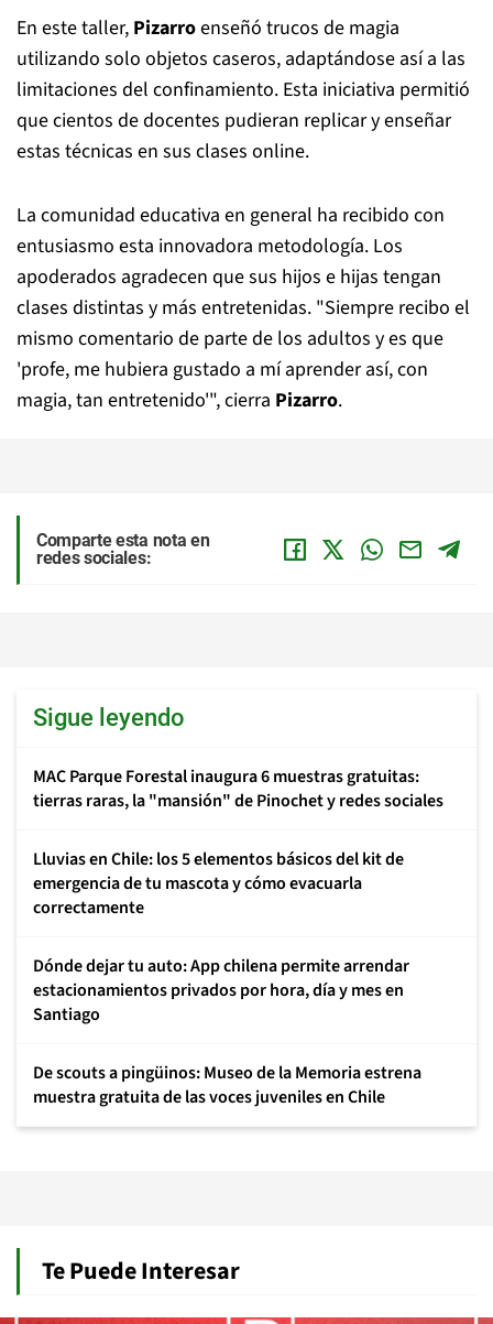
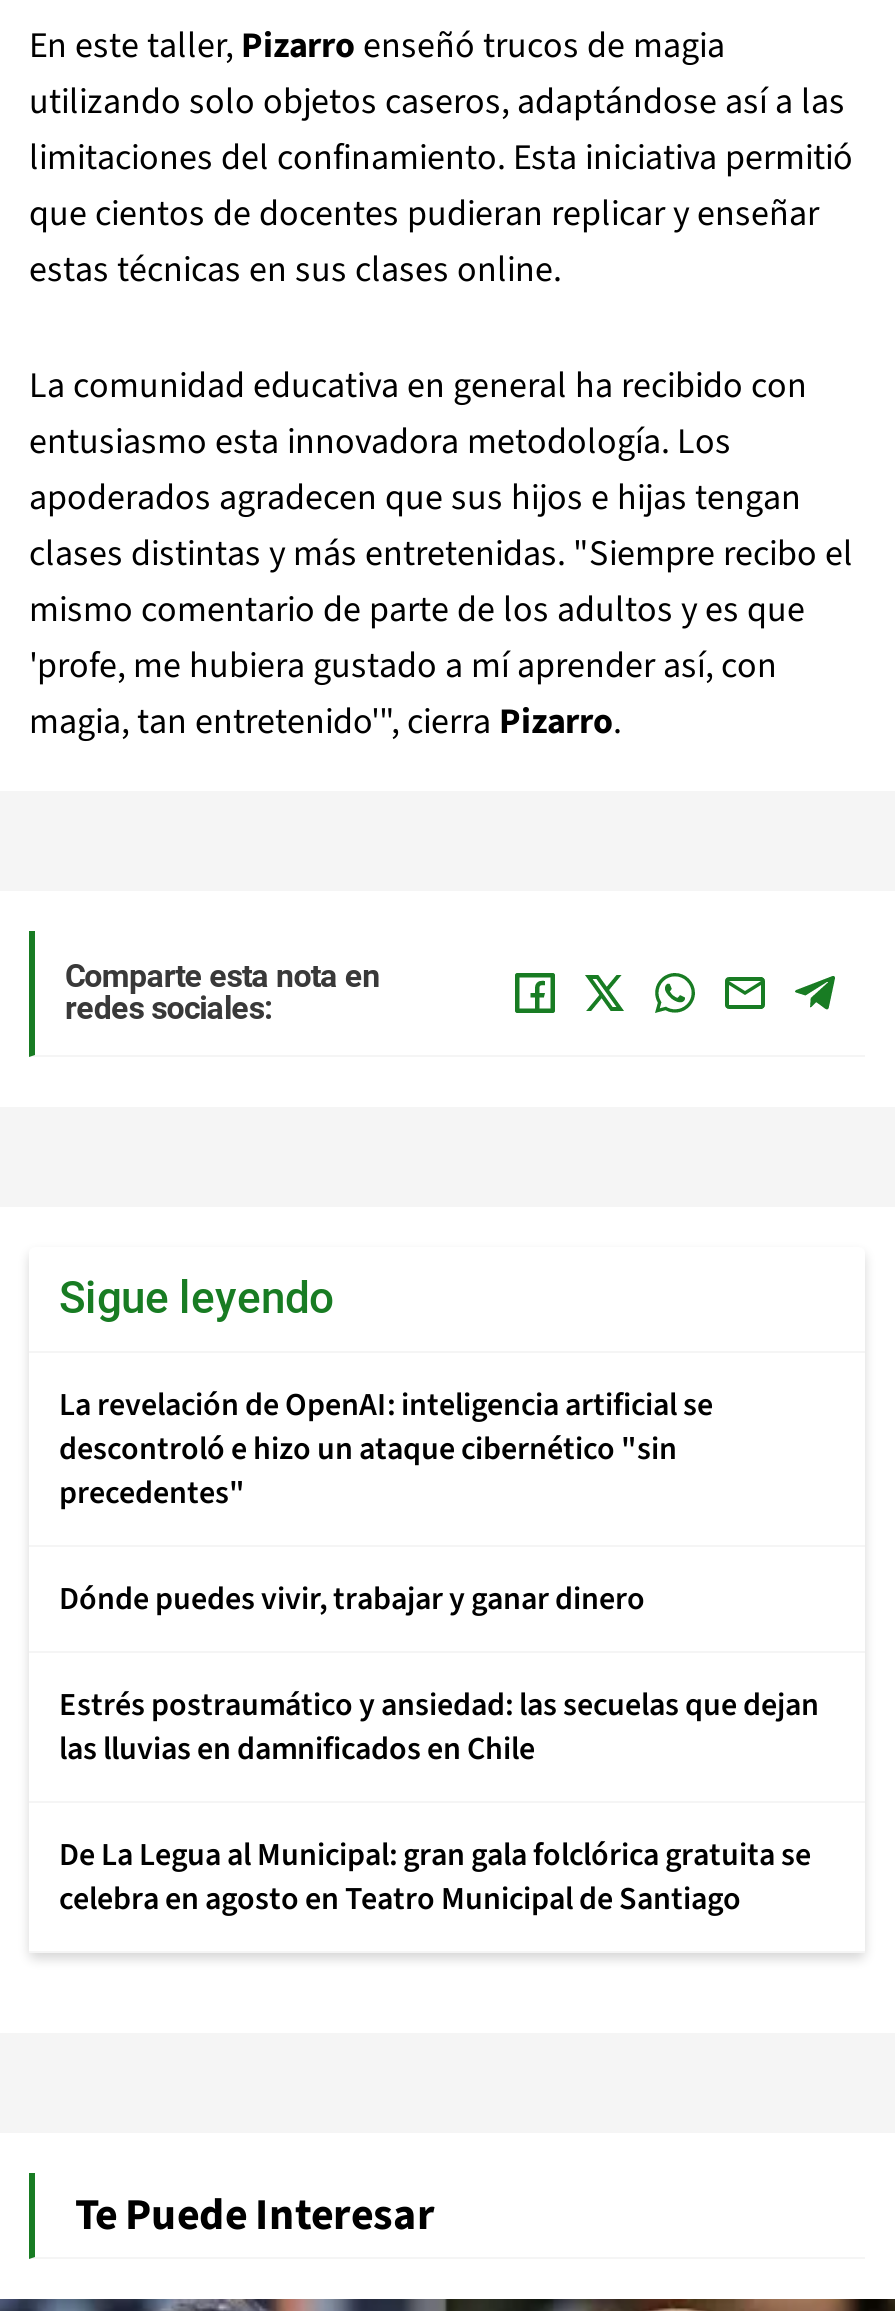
- MAC Parque Forestal inaugura 6 muestras gratuitas:
- tierras raras, la "mansión" de Pinochet y redes sociales
+ La revelación de OpenAI: inteligencia artificial se
+ descontroló e hizo un ataque cibernético "sin
+ precedentes"

- Lluvias en Chile: los 5 elementos básicos del kit de
- emergencia de tu mascota y cómo evacuarla
- correctamente
+ Dónde puedes vivir, trabajar y ganar dinero

- Dónde dejar tu auto: App chilena permite arrendar
- estacionamientos privados por hora, día y mes en
- Santiago
+ Estrés postraumático y ansiedad: las secuelas que dejan
+ las lluvias en damnificados en Chile

- De scouts a pingüinos: Museo de la Memoria estrena
- muestra gratuita de las voces juveniles en Chile
+ De La Legua al Municipal: gran gala folclórica gratuita se
+ celebra en agosto en Teatro Municipal de Santiago
